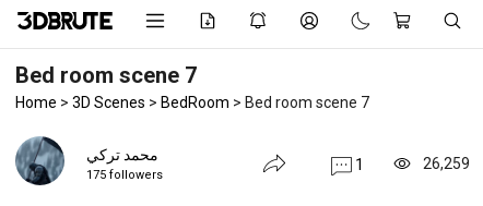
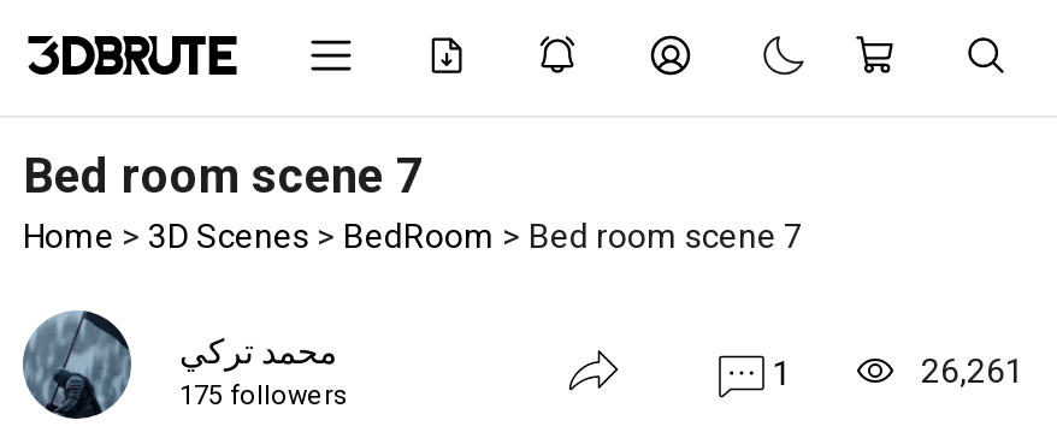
- 26,259
+ 26,261
